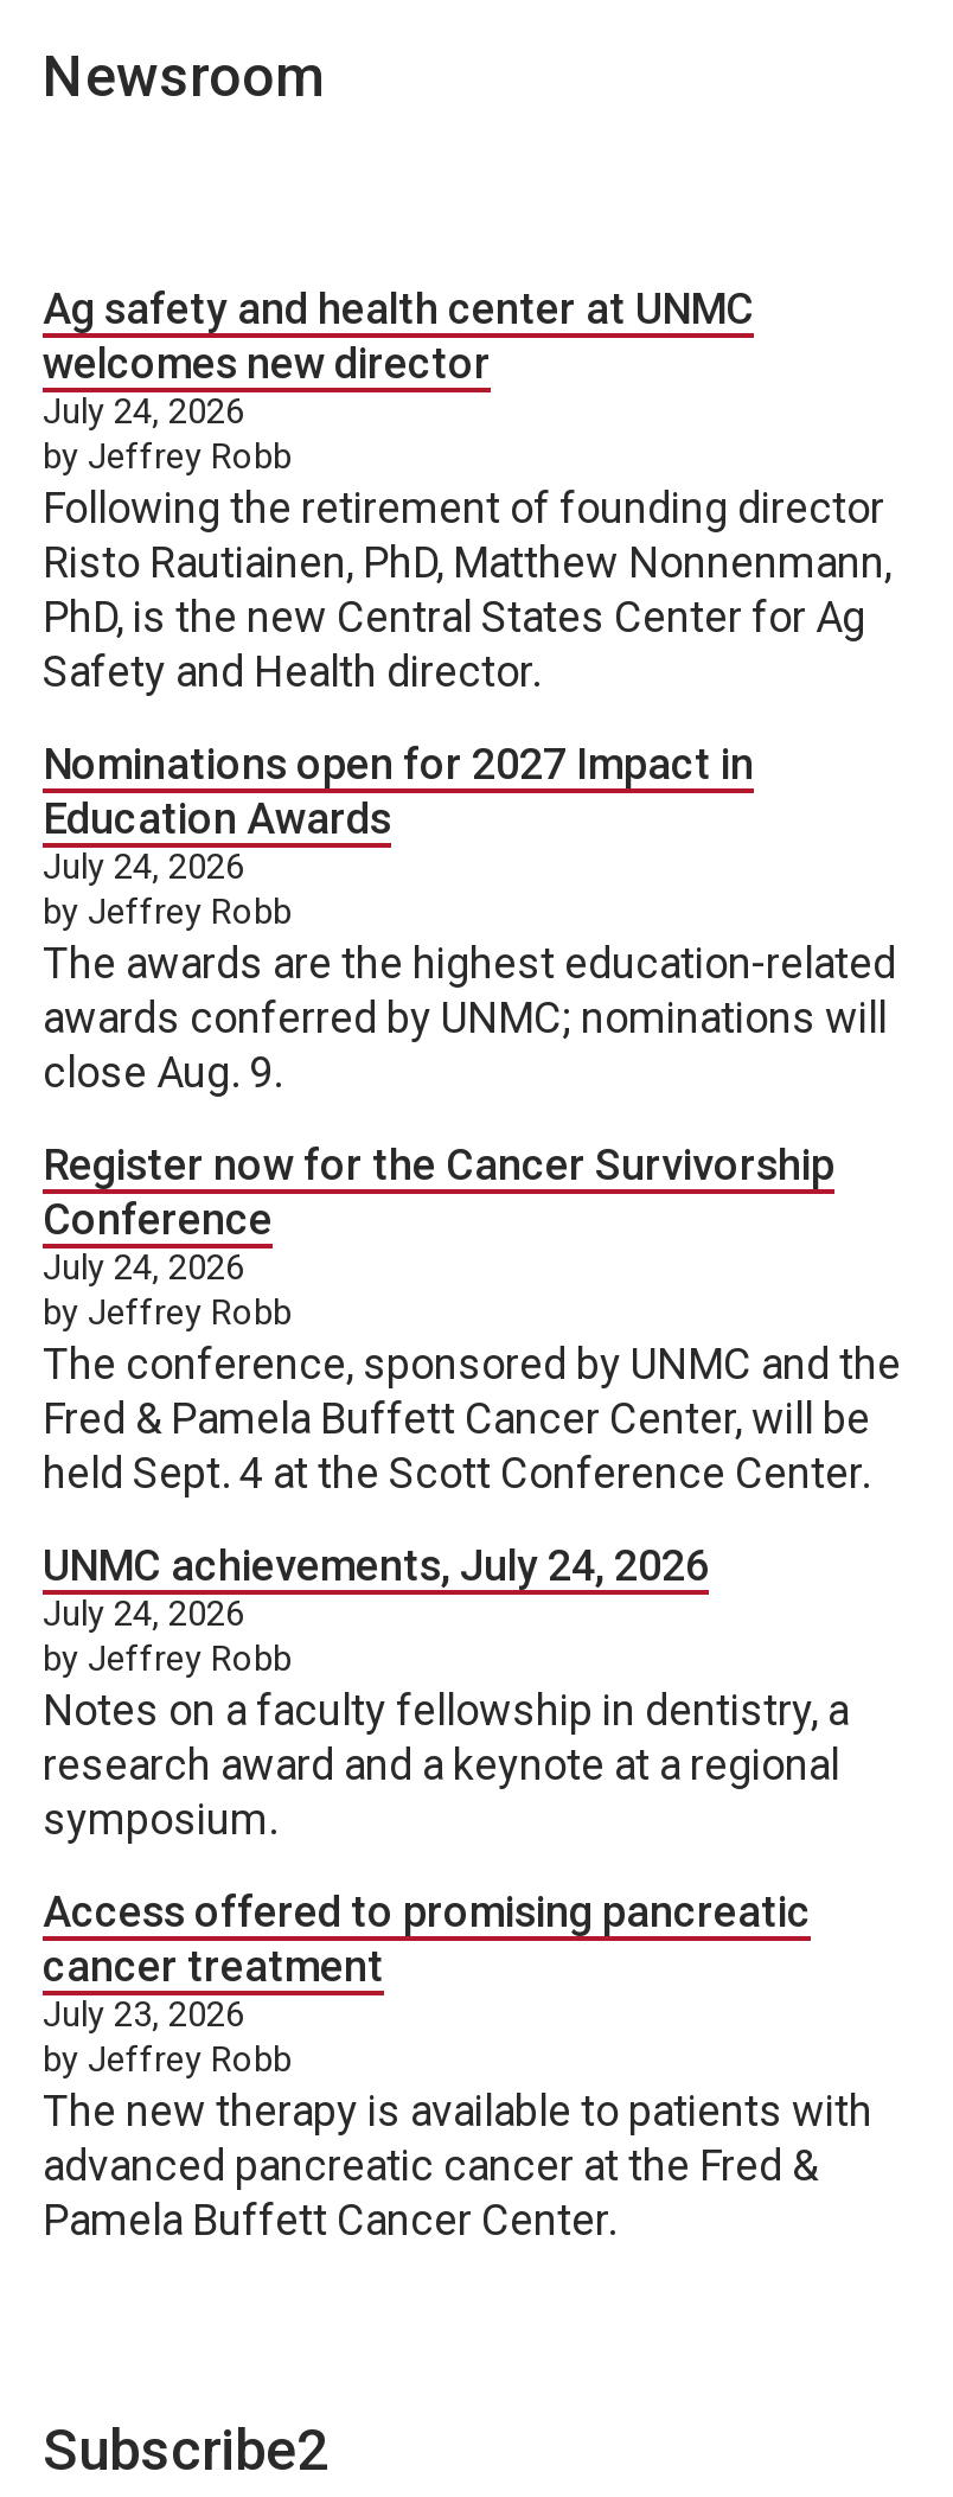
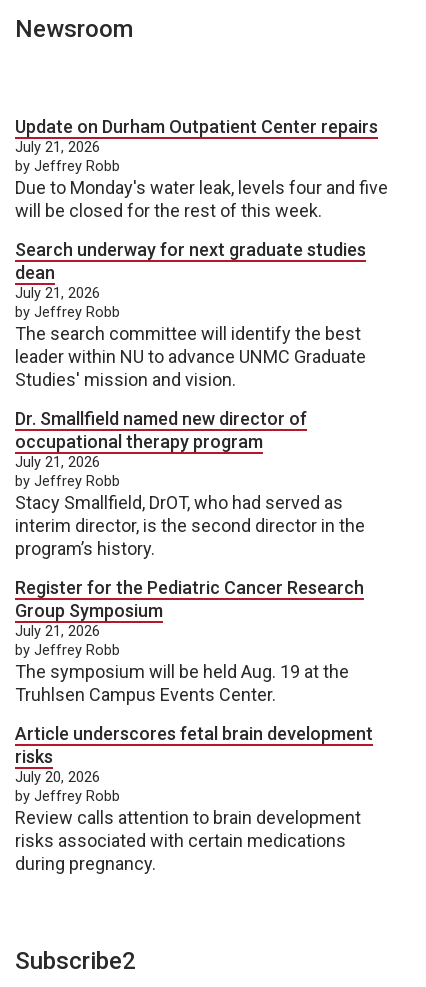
- Ag safety and health center at UNMC
- welcomes new director
- July 24, 2026
+ Update on Durham Outpatient Center repairs
+ July 21, 2026

- Following the retirement of founding director
- Risto Rautiainen, PhD, Matthew Nonnenmann,
- PhD, is the new Central States Center for Ag
- Safety and Health director.
+ Due to Monday's water leak, levels four and five
+ will be closed for the rest of this week.

- Nominations open for 2027 Impact in
- Education Awards
- July 24, 2026
+ Search underway for next graduate studies
+ dean
+ July 21, 2026

- The awards are the highest education-related
- awards conferred by UNMC; nominations will
- close Aug. 9.
+ The search committee will identify the best
+ leader within NU to advance UNMC Graduate
+ Studies' mission and vision.

- Register now for the Cancer Survivorship
- Conference
- July 24, 2026
+ Dr. Smallfield named new director of
+ occupational therapy program
+ July 21, 2026

- The conference, sponsored by UNMC and the
- Fred & Pamela Buffett Cancer Center, will be
- held Sept. 4 at the Scott Conference Center.
+ Stacy Smallfield, DrOT, who had served as
+ interim director, is the second director in the
+ program’s history.

- UNMC achievements, July 24, 2026
- July 24, 2026
+ Register for the Pediatric Cancer Research
+ Group Symposium
+ July 21, 2026

- Notes on a faculty fellowship in dentistry, a
- research award and a keynote at a regional
- symposium.
+ The symposium will be held Aug. 19 at the
+ Truhlsen Campus Events Center.

- Access offered to promising pancreatic
- cancer treatment
- July 23, 2026
+ Article underscores fetal brain development
+ risks
+ July 20, 2026

- The new therapy is available to patients with
- advanced pancreatic cancer at the Fred &
- Pamela Buffett Cancer Center.
+ Review calls attention to brain development
+ risks associated with certain medications
+ during pregnancy.
